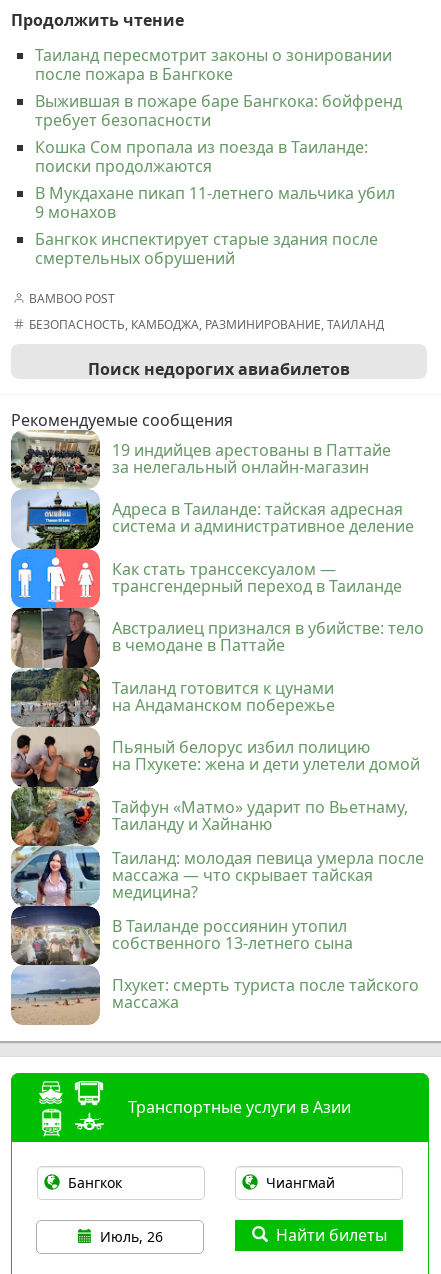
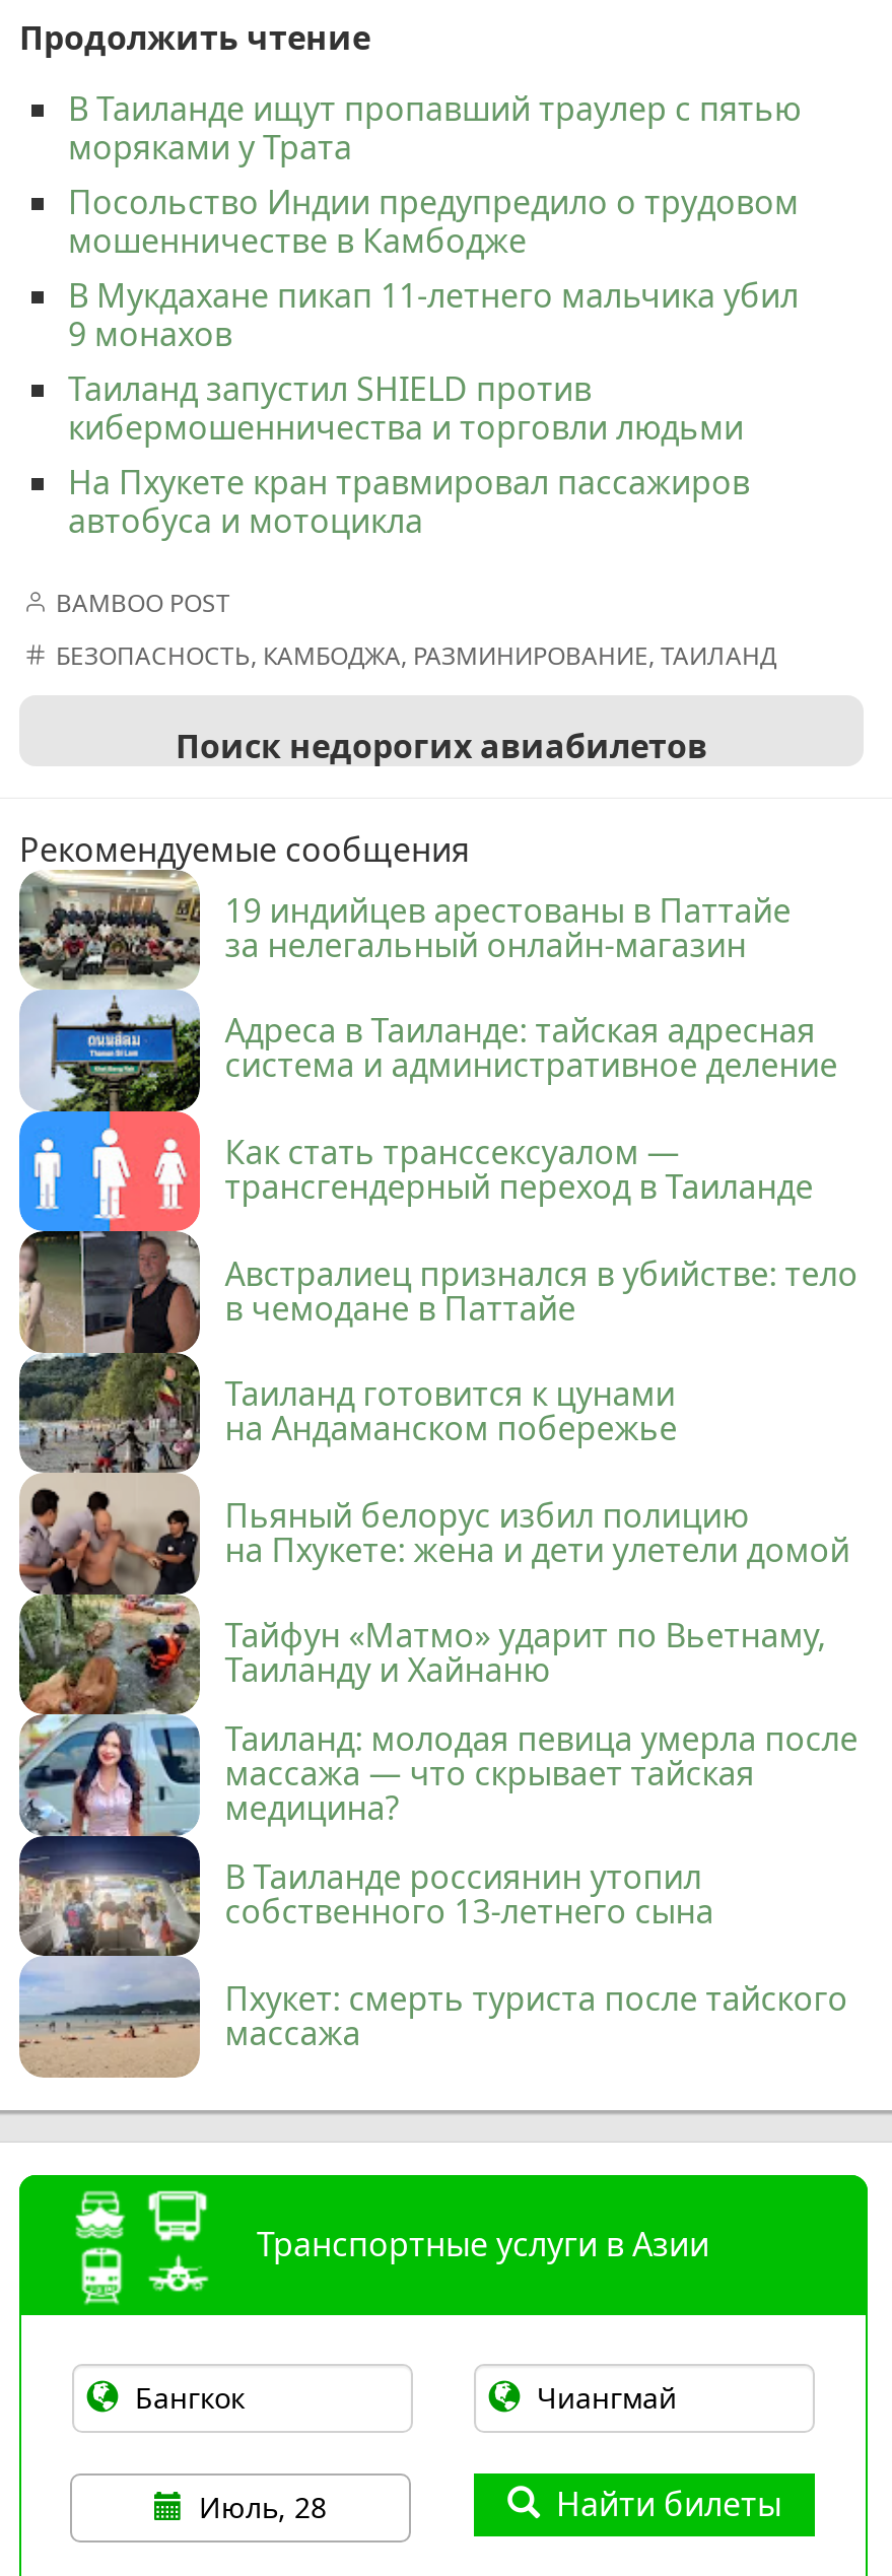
- Таиланд пересмотрит законы о зонировании
- после пожара в Бангкоке
- Выжившая в пожаре баре Бангкока: бойфренд
- требует безопасности
- Кошка Сом пропала из поезда в Таиланде:
- поиски продолжаются
+ В Таиланде ищут пропавший траулер с пятью
+ моряками у Трата
+ Посольство Индии предупредило о трудовом
+ мошенничестве в Камбодже

moved up: В Мукдахане пикап 11-летнего мальчика убил | 9 монахов

- Бангкок инспектирует старые здания после
- смертельных обрушений
+ Таиланд запустил SHIELD против
+ кибермошенничества и торговли людьми
+ На Пхукете кран травмировал пассажиров
+ автобуса и мотоцикла

- Июль, 26
+ Июль, 28
